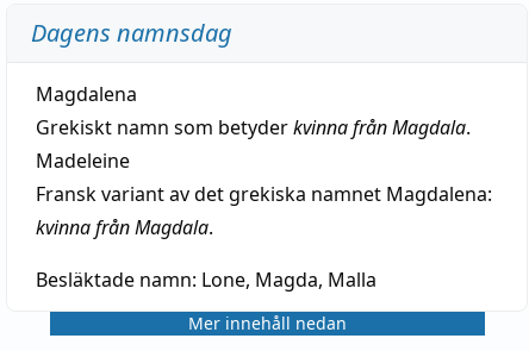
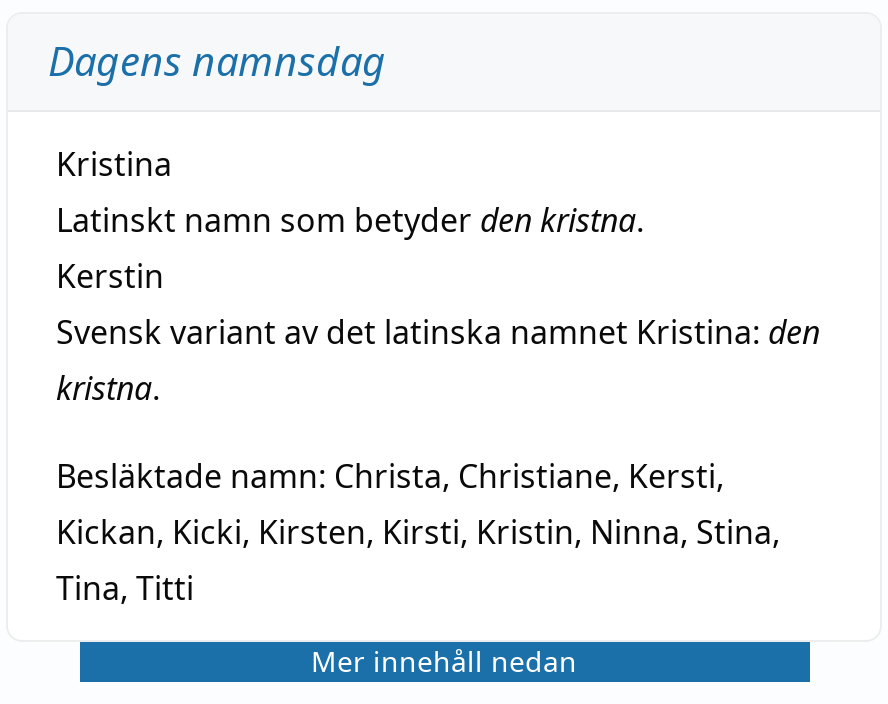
- Magdalena
- Grekiskt namn som betyder kvinna från Magdala.
- Madeleine
- Fransk variant av det grekiska namnet Magdalena:
- kvinna från Magdala.
+ Kristina
+ Latinskt namn som betyder den kristna.
+ Kerstin
+ Svensk variant av det latinska namnet Kristina: den
+ kristna.

- Besläktade namn: Lone, Magda, Malla
+ Besläktade namn: Christa, Christiane, Kersti,
+ Kickan, Kicki, Kirsten, Kirsti, Kristin, Ninna, Stina,
+ Tina, Titti
